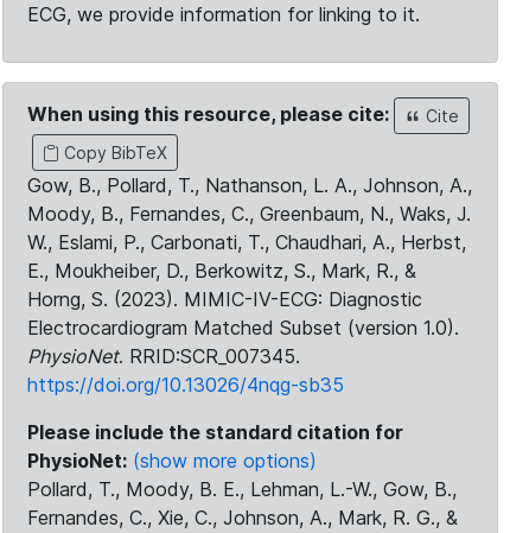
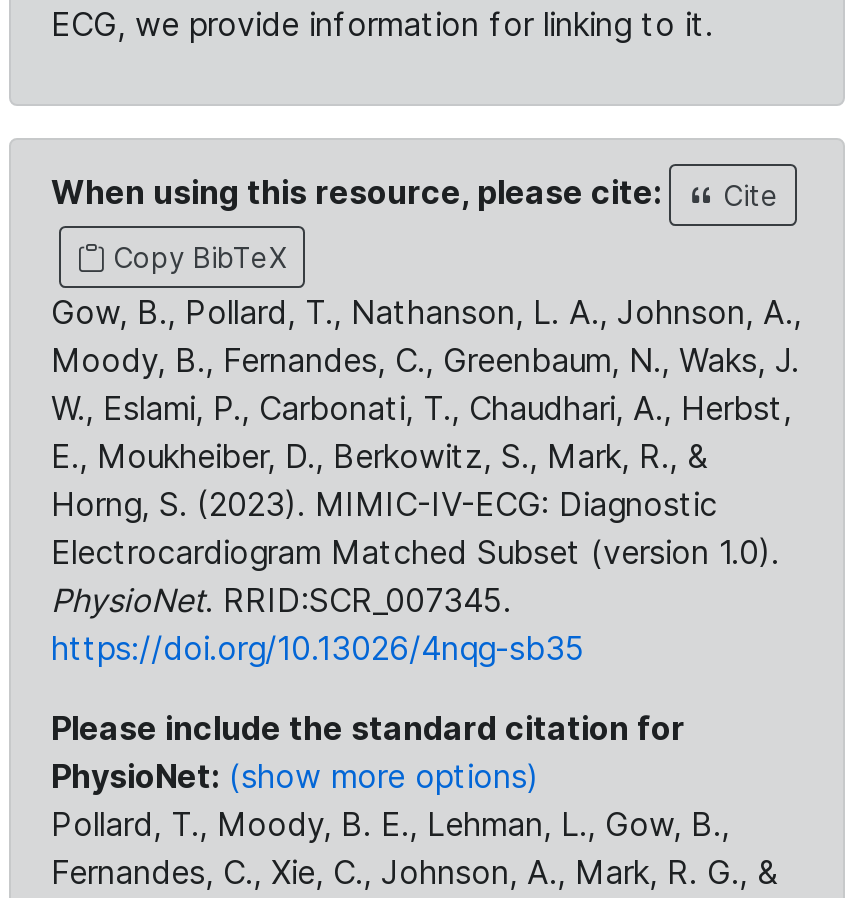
- Pollard, T., Moody, B. E., Lehman, L.-W., Gow, B.,
+ Pollard, T., Moody, B. E., Lehman, L., Gow, B.,
